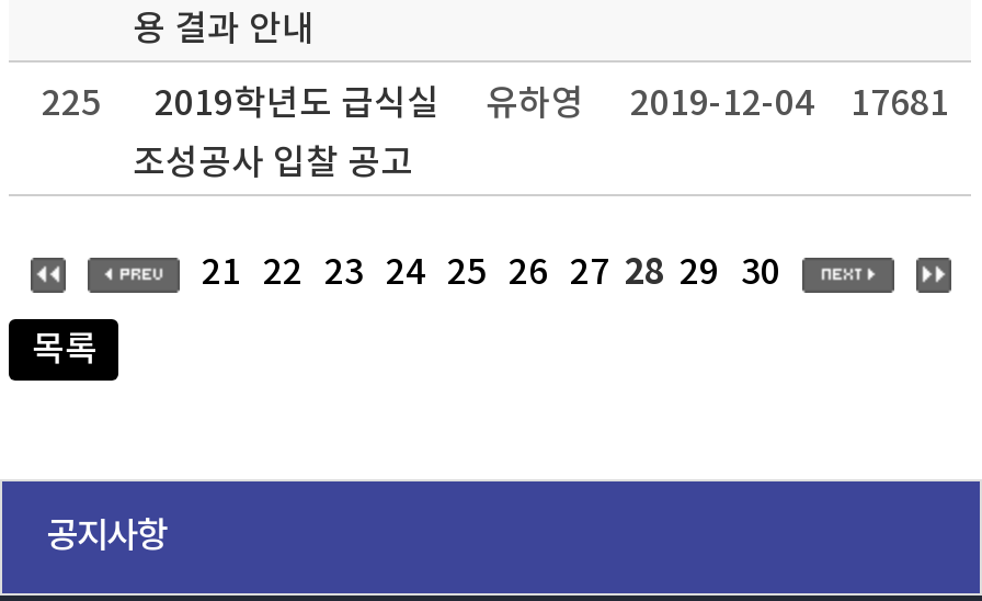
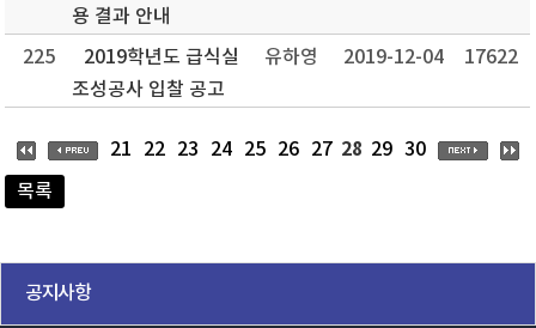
- 225 2019학년도 급식실 유하영 2019-12-04 17681
+ 225 2019학년도 급식실 유하영 2019-12-04 17622
